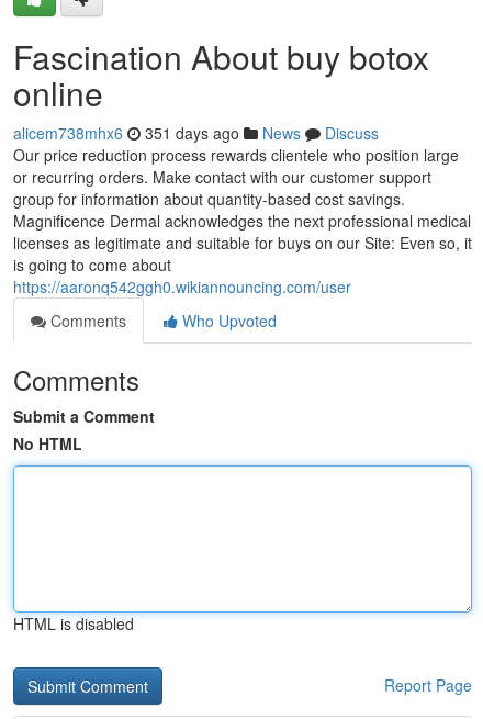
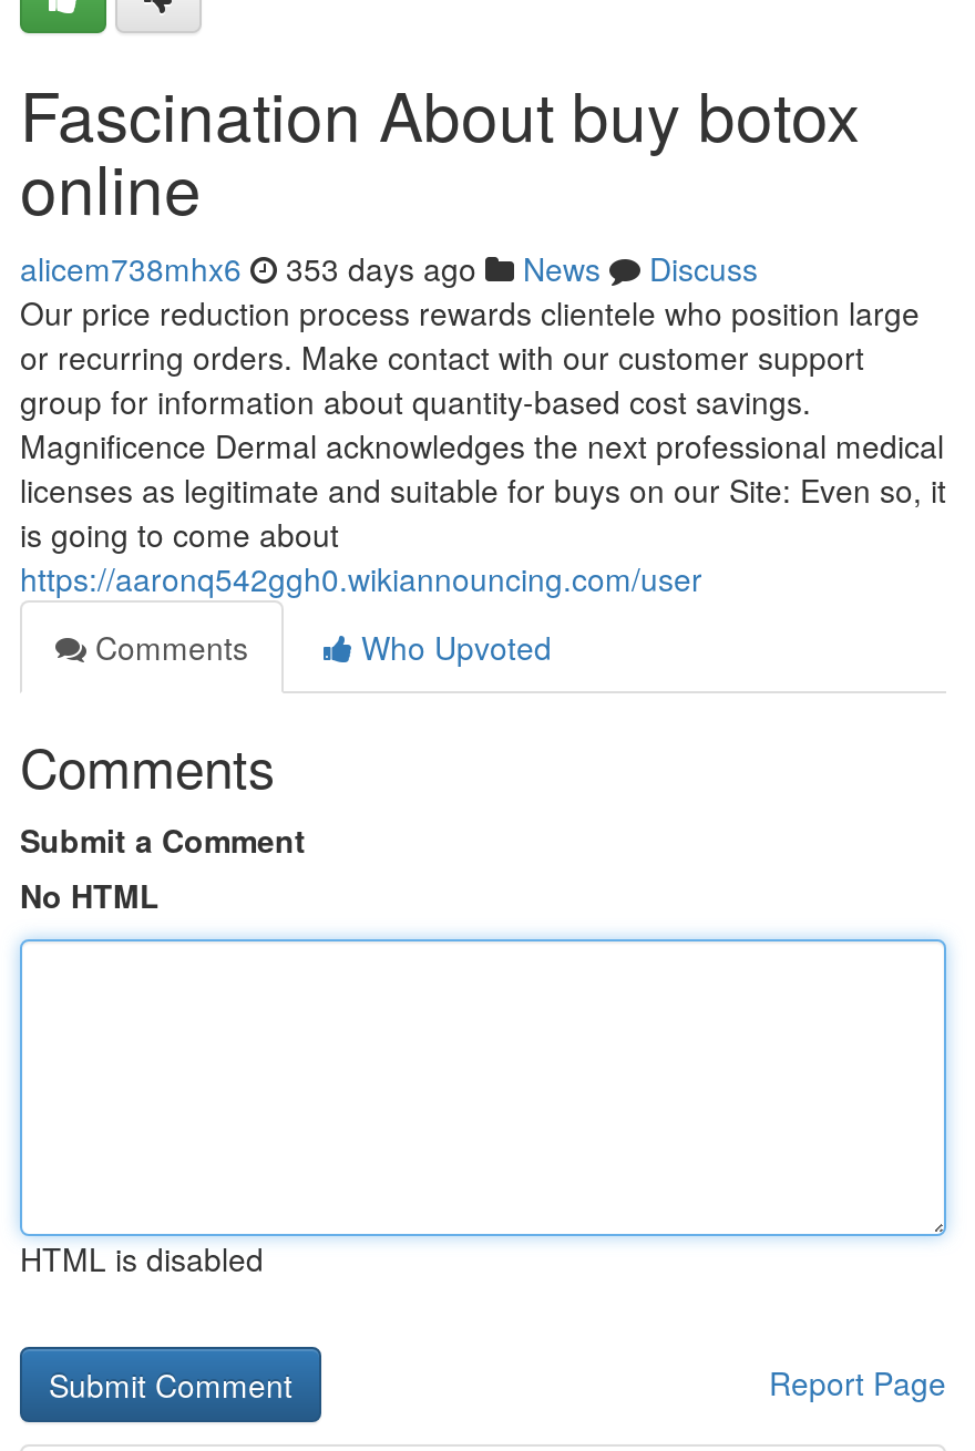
- alicem738mhx6 351 days ago News Discuss
+ alicem738mhx6 353 days ago News Discuss
